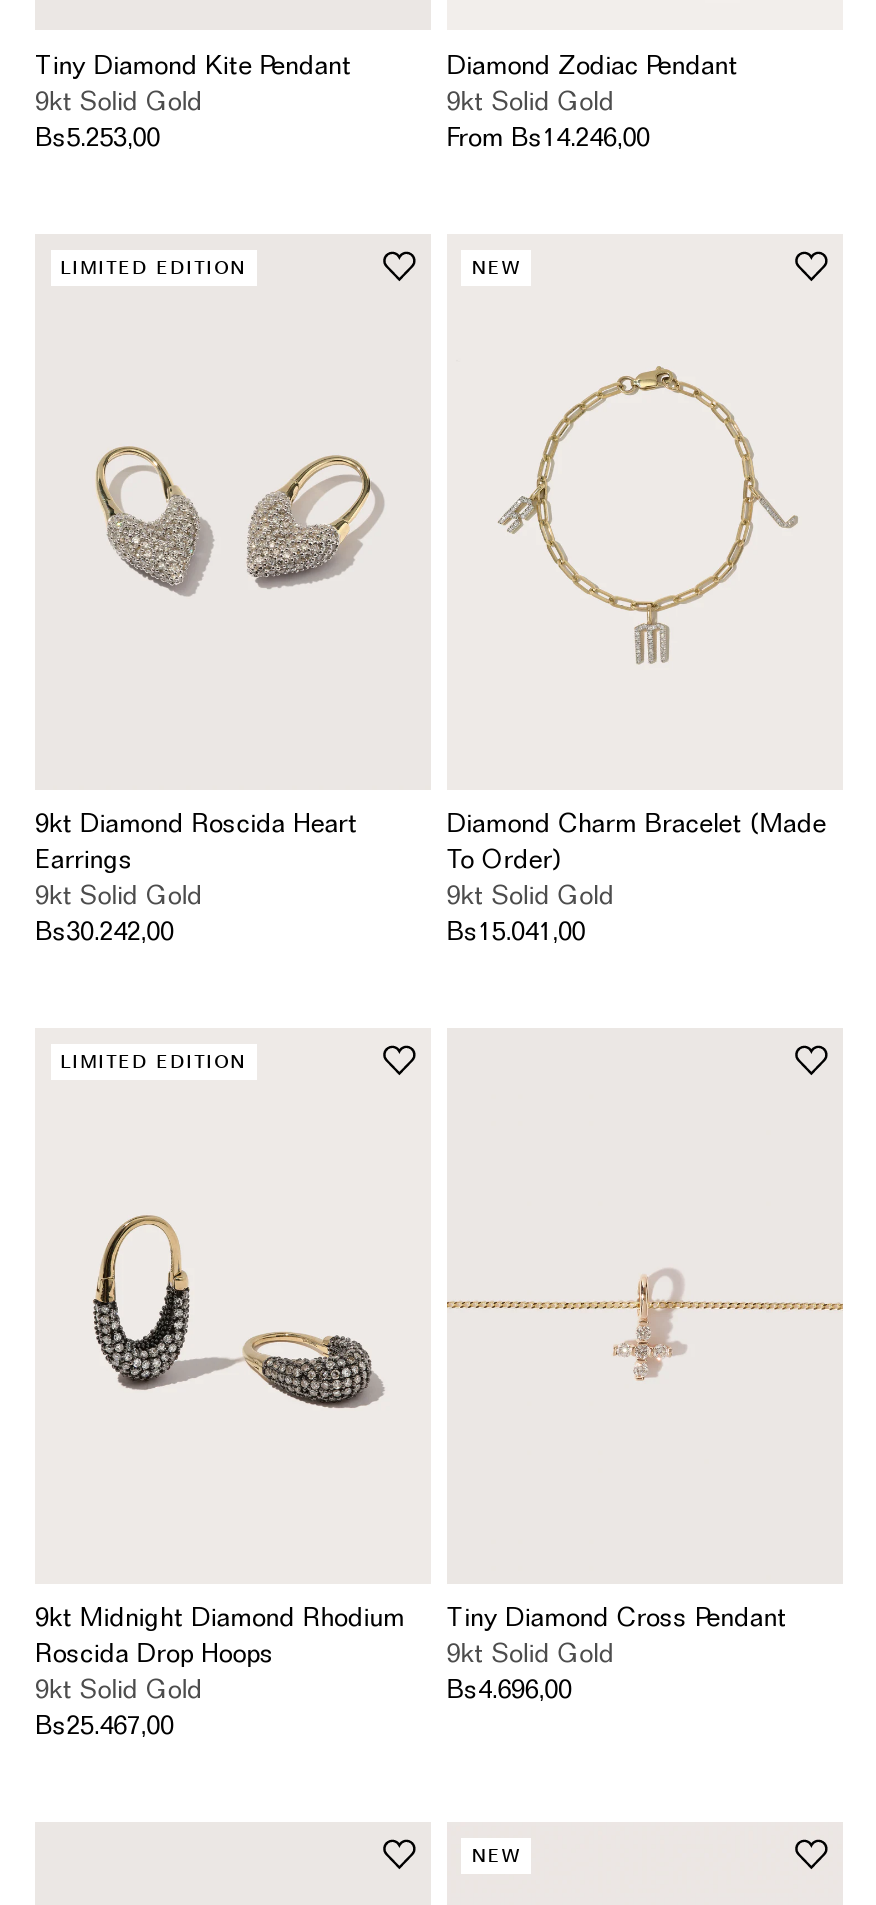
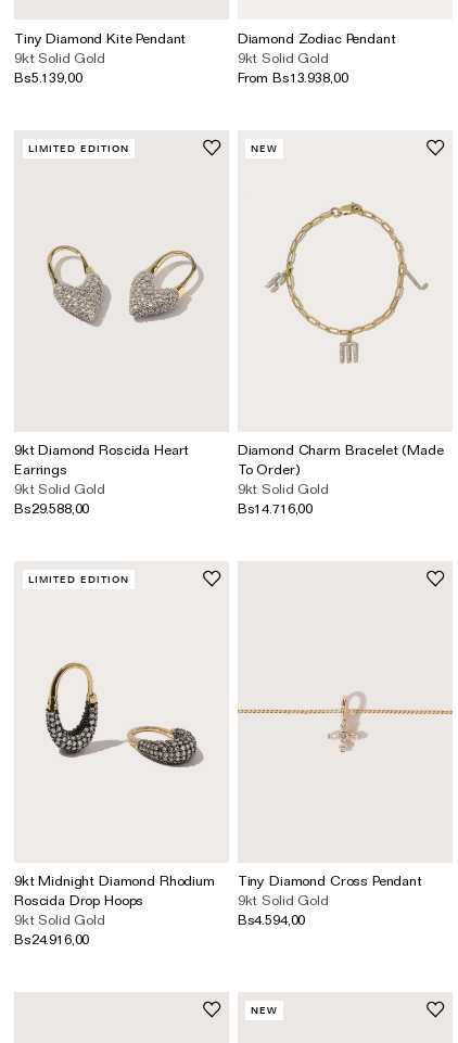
- Bs5.253,00
+ Bs5.139,00

- From Bs14.246,00
+ From Bs13.938,00

- Bs30.242,00
+ Bs29.588,00

- Bs15.041,00
+ Bs14.716,00

- Bs4.696,00
+ Bs4.594,00

- Bs25.467,00
+ Bs24.916,00
